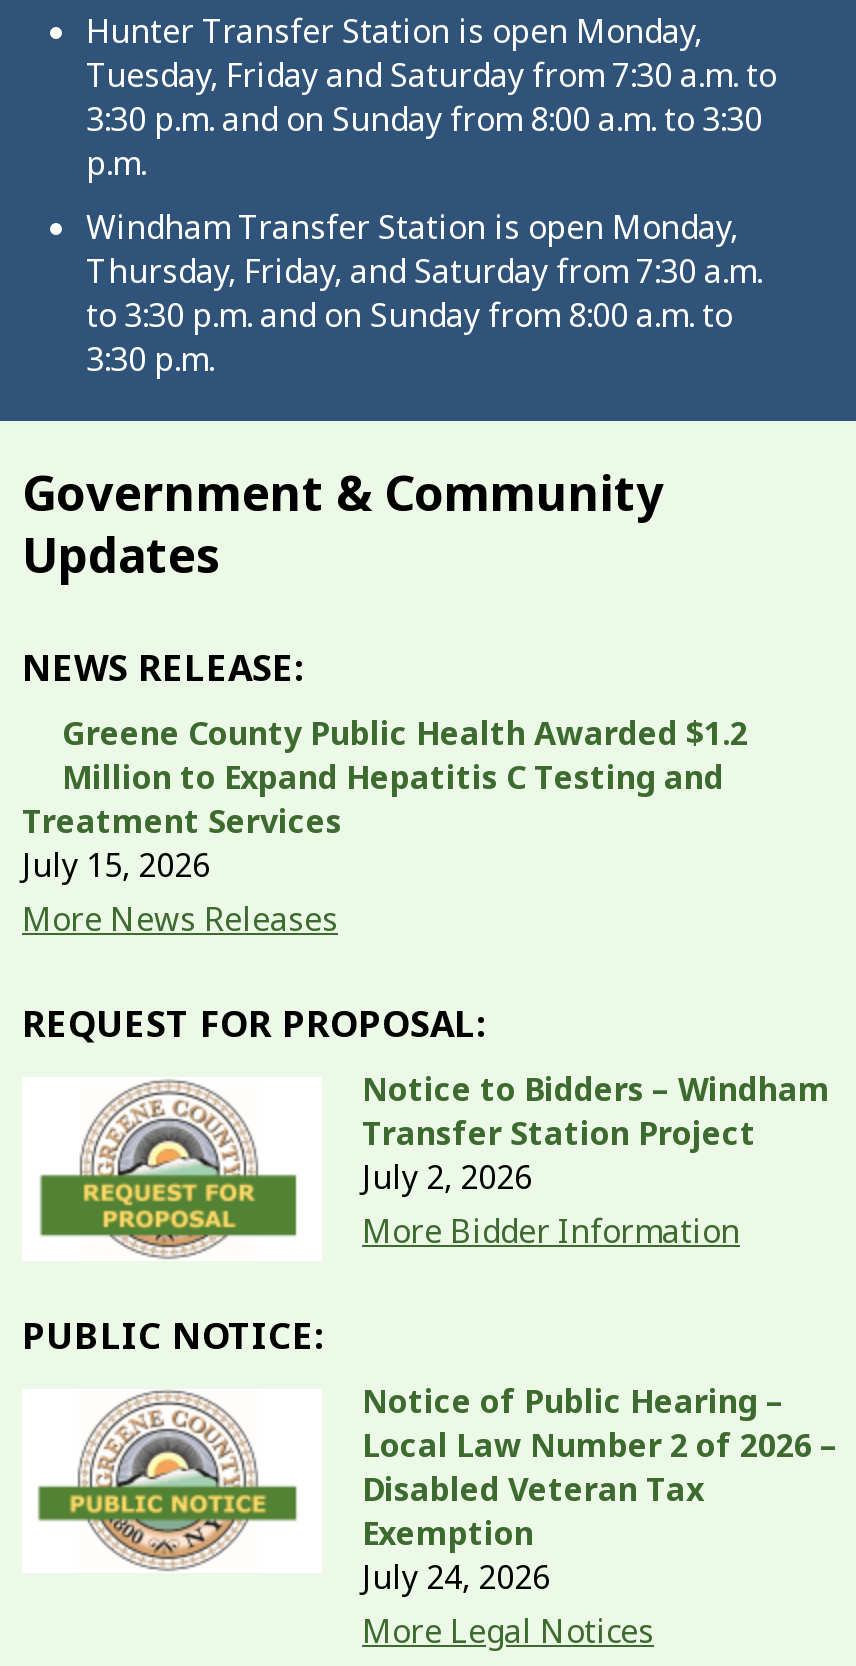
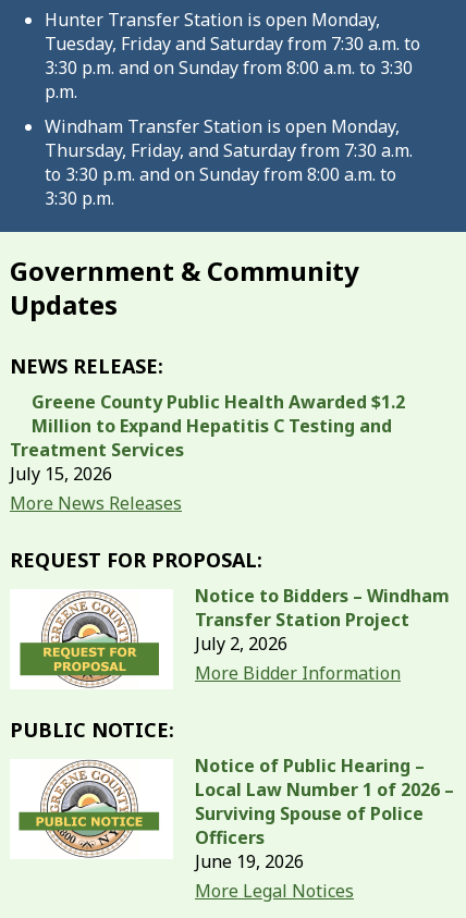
- Local Law Number 2 of 2026 –
- Disabled Veteran Tax
- Exemption
- July 24, 2026
+ Local Law Number 1 of 2026 –
+ Surviving Spouse of Police
+ Officers
+ June 19, 2026
